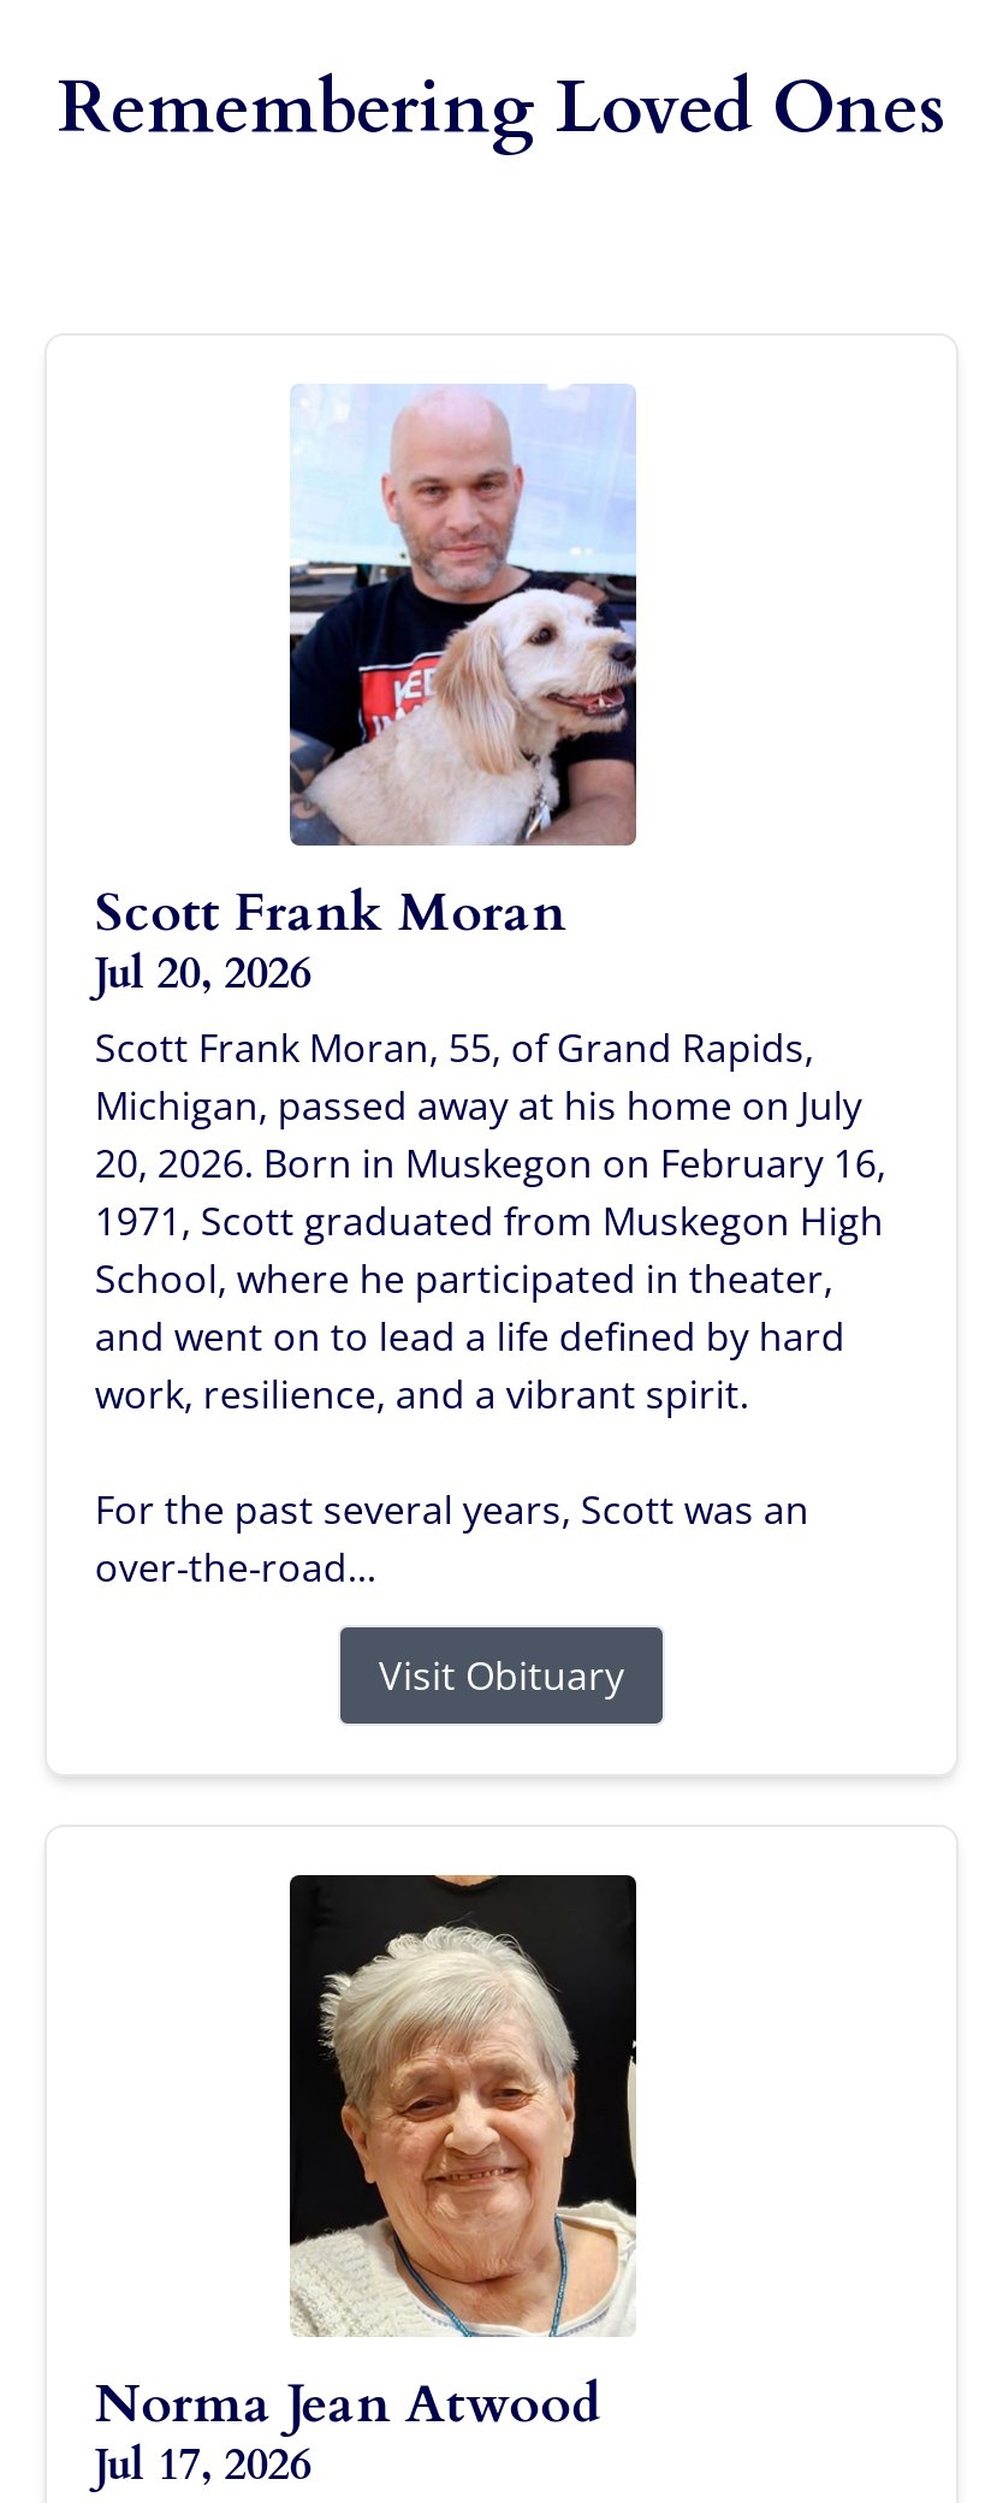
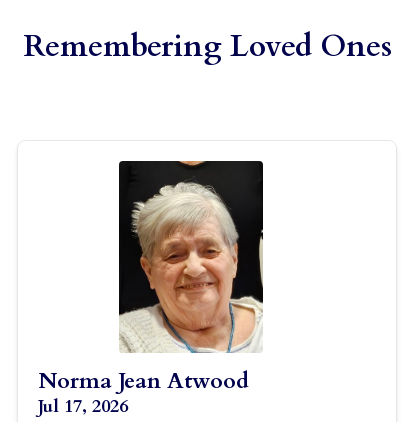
- [image]
- Scott Frank Moran
- Jul 20, 2026
- Scott Frank Moran, 55, of Grand Rapids,
- Michigan, passed away at his home on July
- 20, 2026. Born in Muskegon on February 16,
- 1971, Scott graduated from Muskegon High
- School, where he participated in theater,
- and went on to lead a life defined by hard
- work, resilience, and a vibrant spirit.
- For the past several years, Scott was an
- over-the-road...
- Visit Obituary
